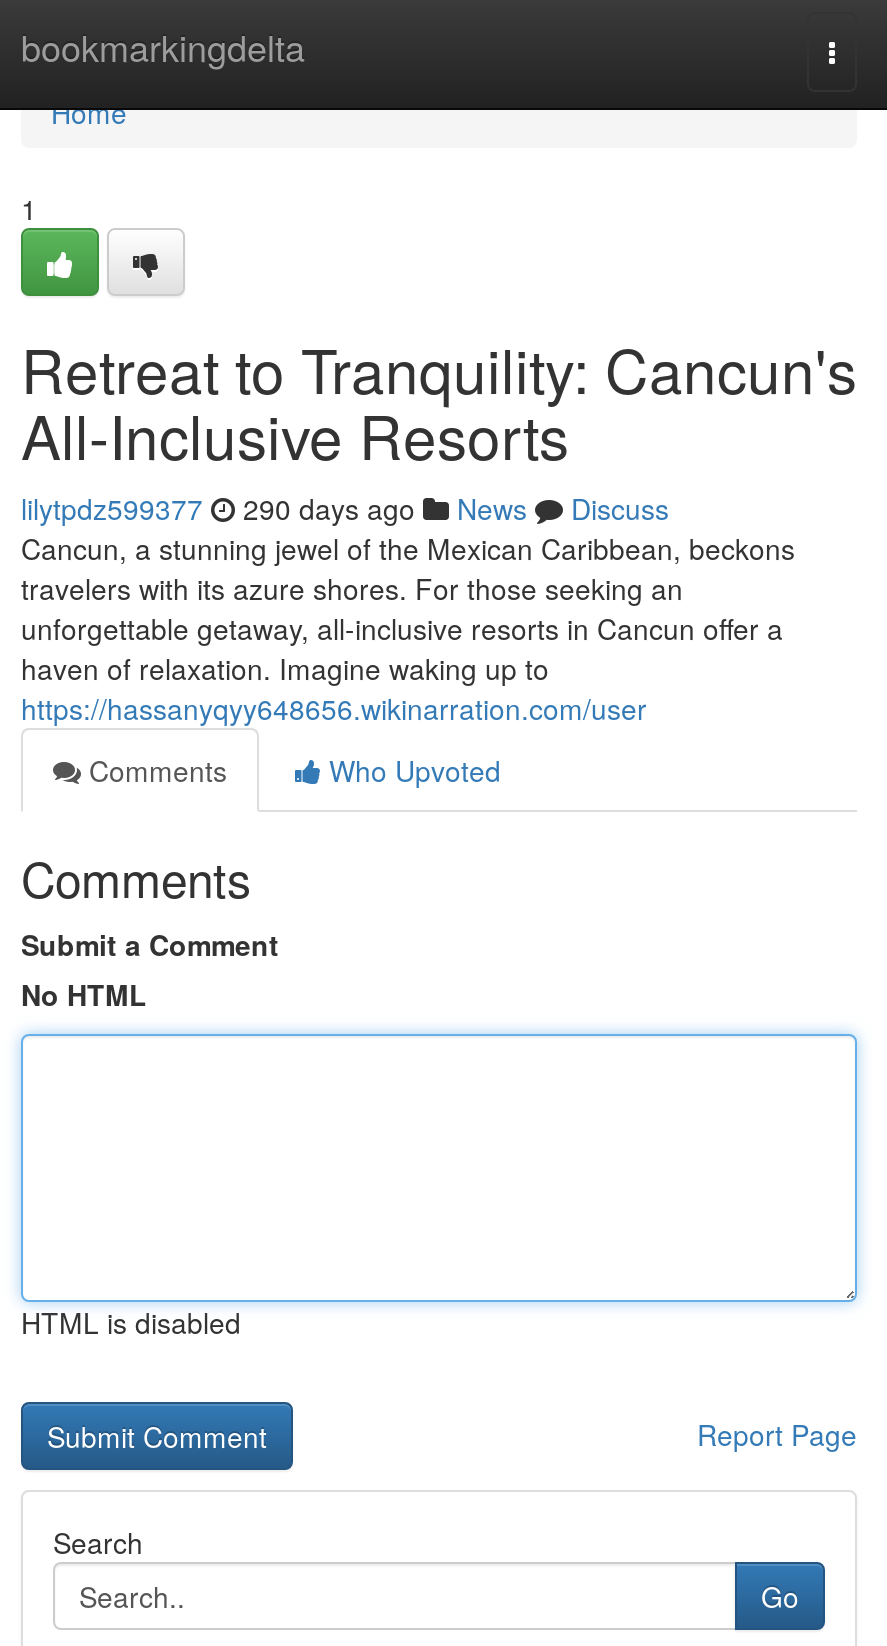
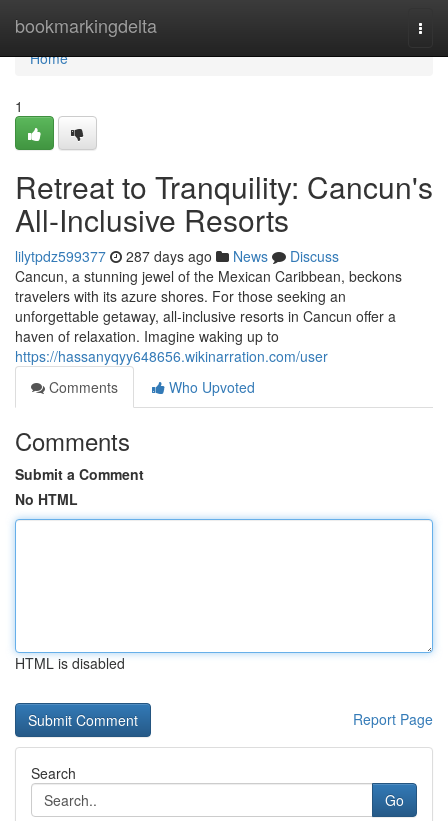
- lilytpdz599377 290 days ago News Discuss
+ lilytpdz599377 287 days ago News Discuss
